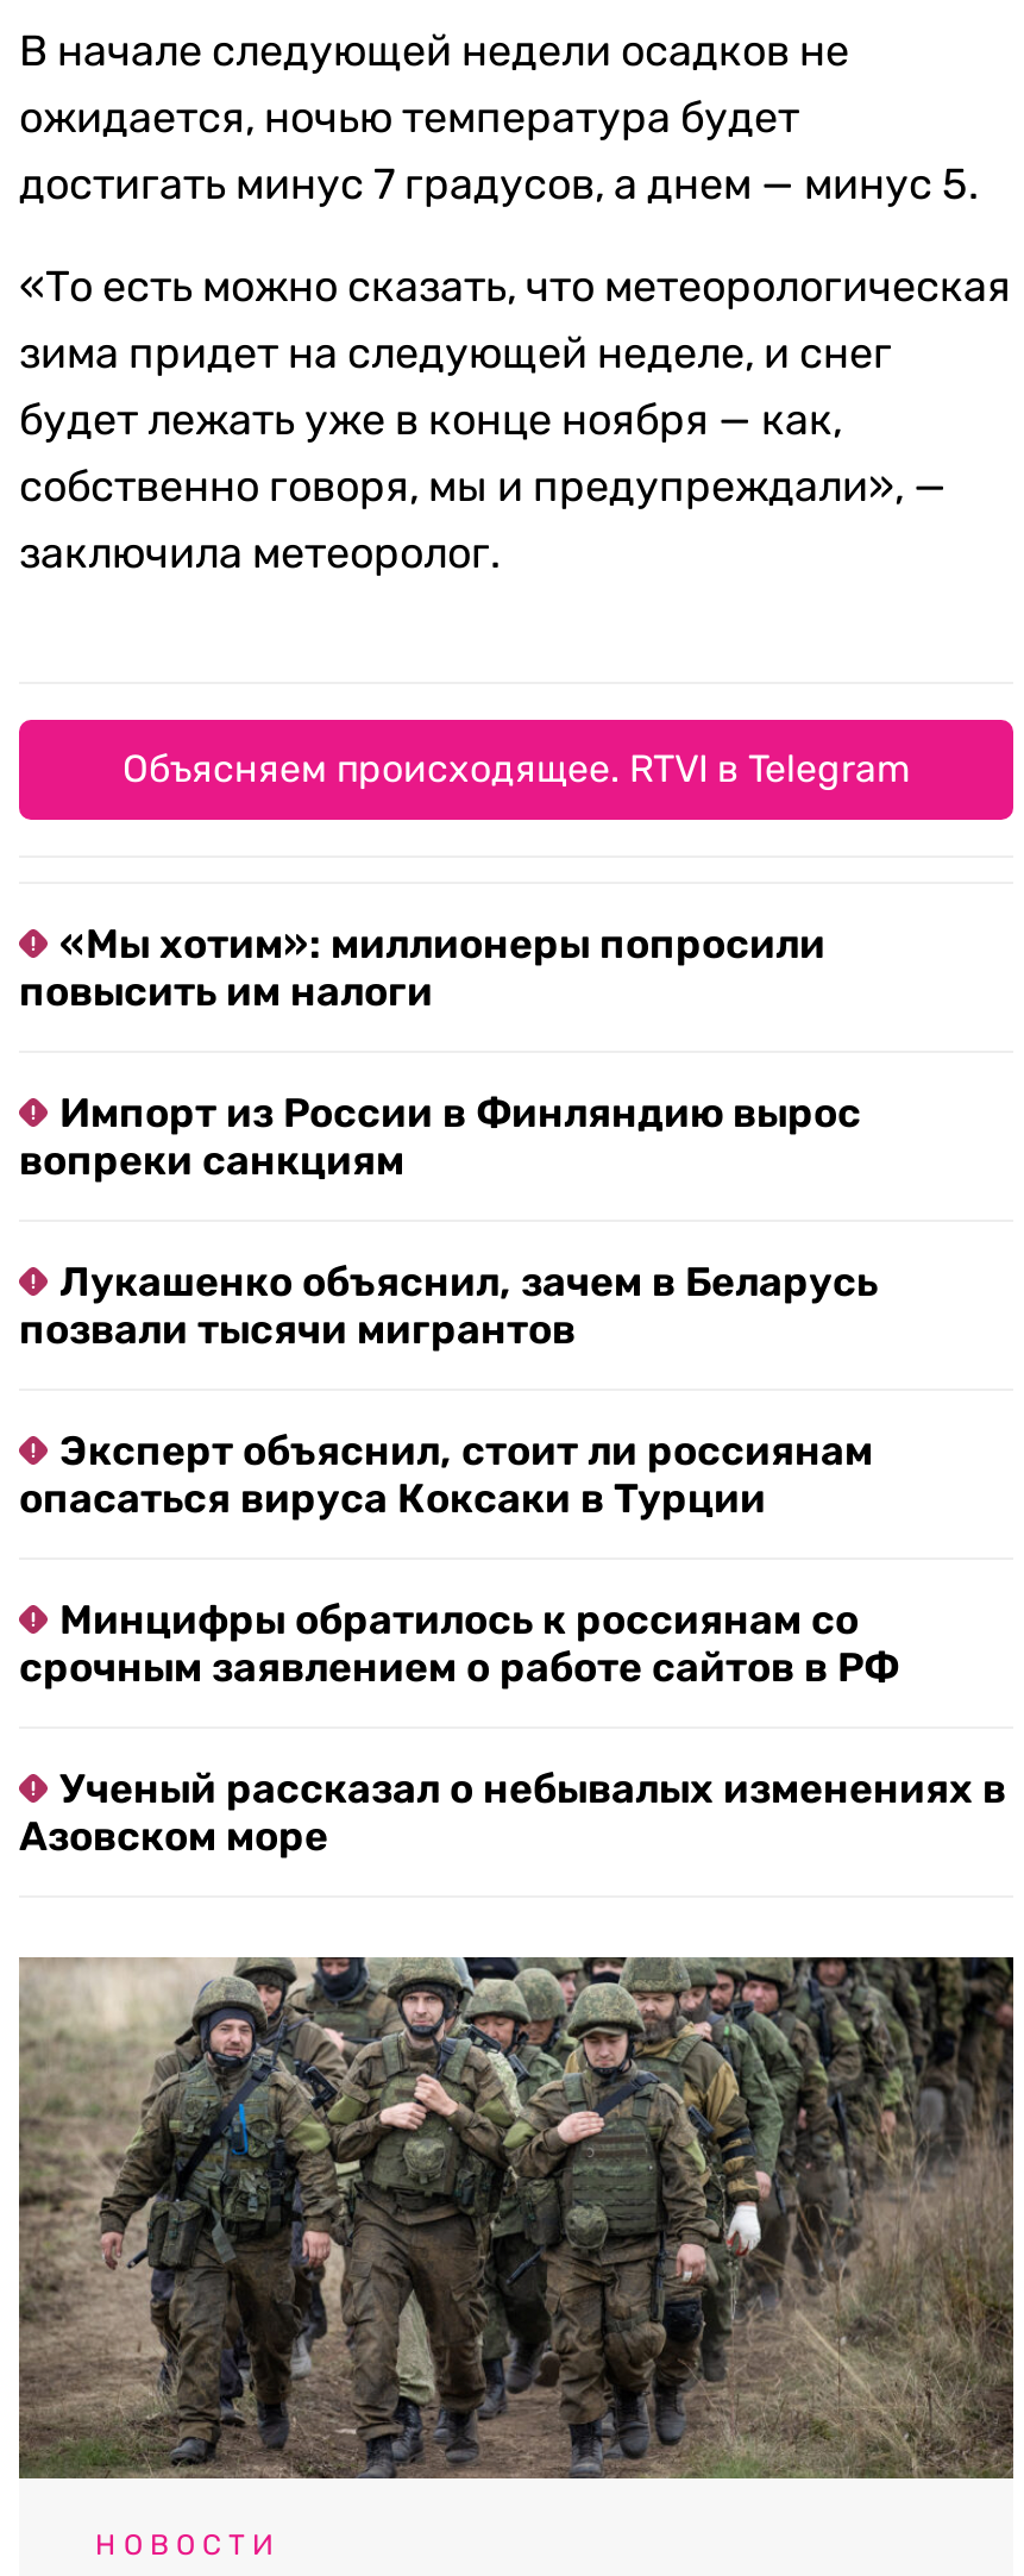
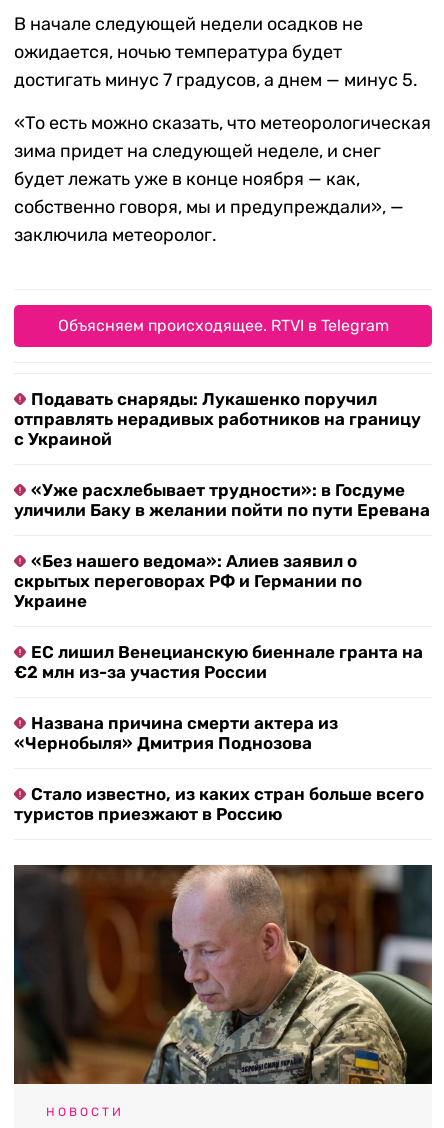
- «Мы хотим»: миллионеры попросили
- повысить им налоги
+ Подавать снаряды: Лукашенко поручил
+ отправлять нерадивых работников на границу
+ с Украиной

- Импорт из России в Финляндию вырос
- вопреки санкциям
+ «Уже расхлебывает трудности»: в Госдуме
+ уличили Баку в желании пойти по пути Еревана

- Лукашенко объяснил, зачем в Беларусь
- позвали тысячи мигрантов
+ «Без нашего ведома»: Алиев заявил о
+ скрытых переговорах РФ и Германии по
+ Украине

- Эксперт объяснил, стоит ли россиянам
- опасаться вируса Коксаки в Турции
+ ЕС лишил Венецианскую биеннале гранта на
+ €2 млн из-за участия России

- Минцифры обратилось к россиянам со
- срочным заявлением о работе сайтов в РФ
+ Названа причина смерти актера из
+ «Чернобыля» Дмитрия Поднозова

- Ученый рассказал о небывалых изменениях в
- Азовском море
+ Стало известно, из каких стран больше всего
+ туристов приезжают в Россию

- [image]
+ [image]
